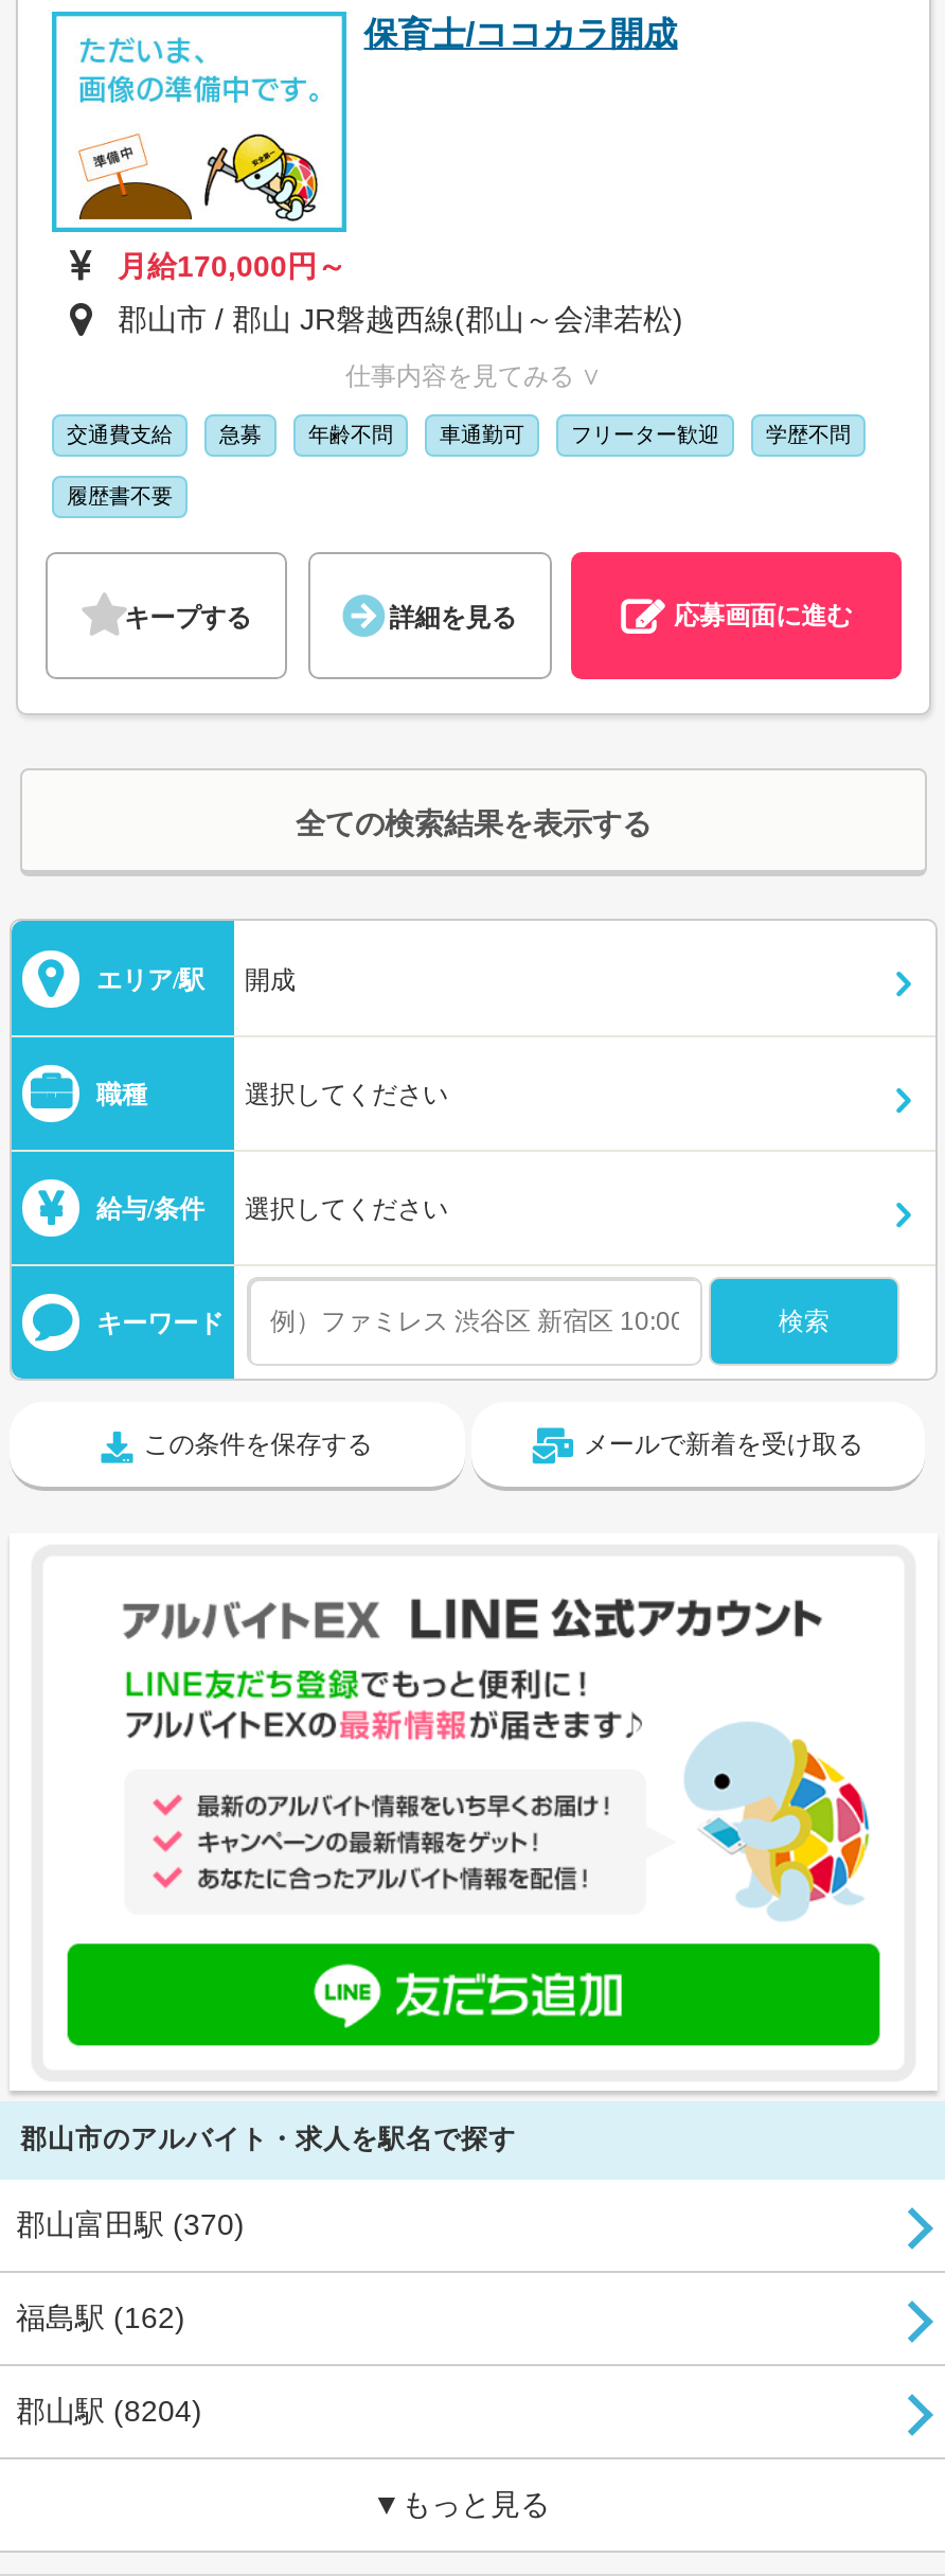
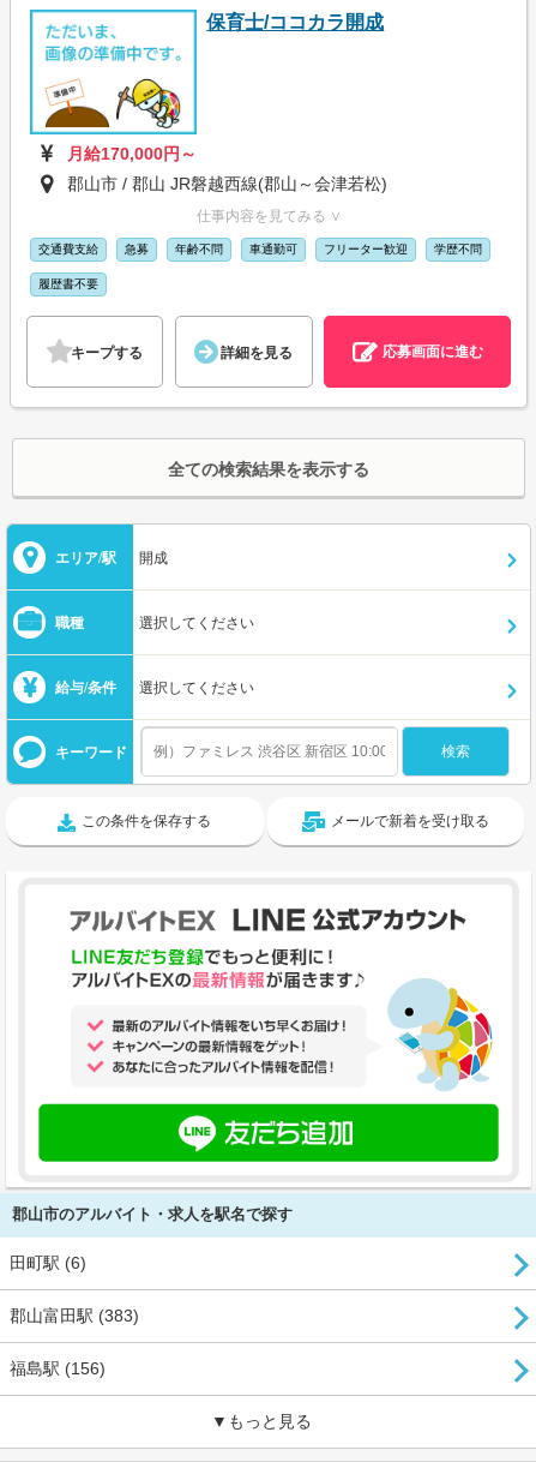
- 郡山富田駅 (370)
+ 田町駅 (6)

- 福島駅 (162)
+ 郡山富田駅 (383)

- 郡山駅 (8204)
+ 福島駅 (156)
